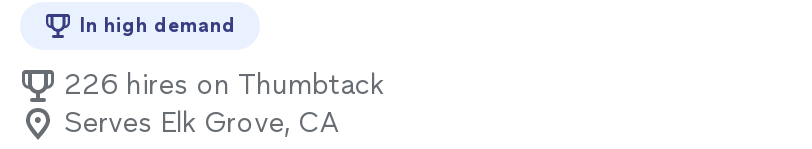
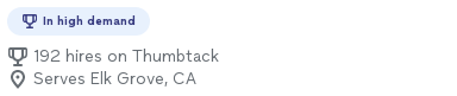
- 226 hires on Thumbtack
+ 192 hires on Thumbtack
